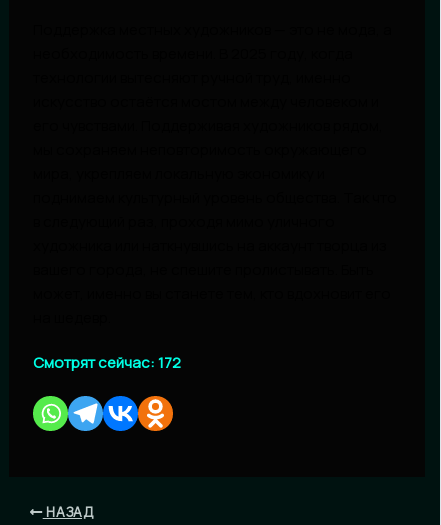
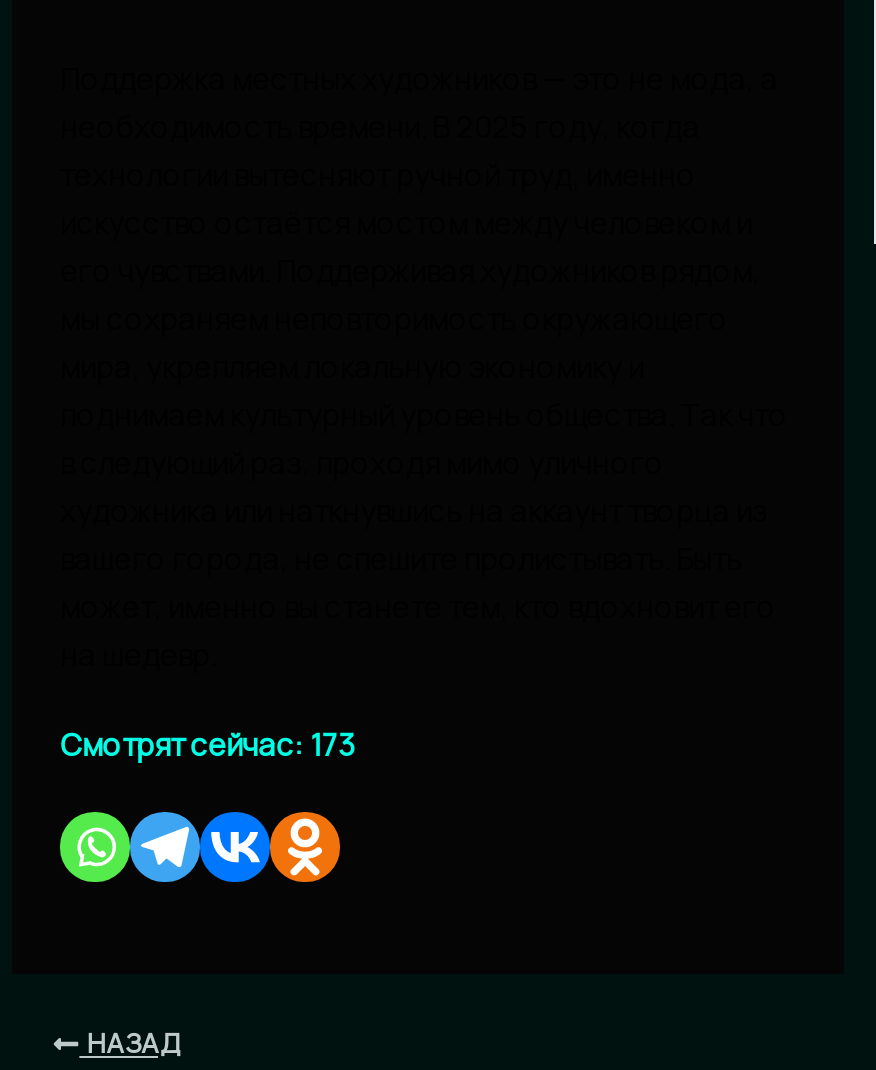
- Смотрят сейчас: 172
+ Смотрят сейчас: 173
